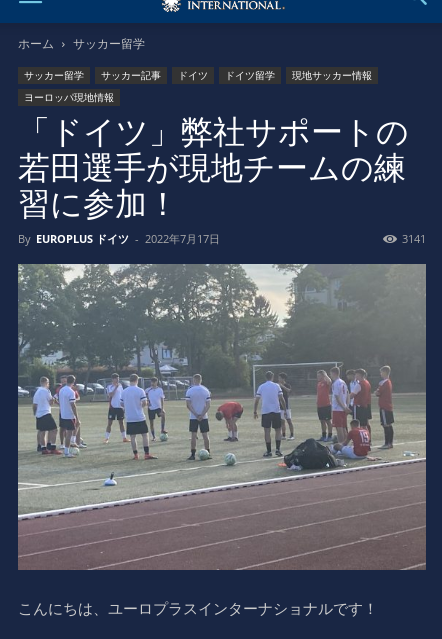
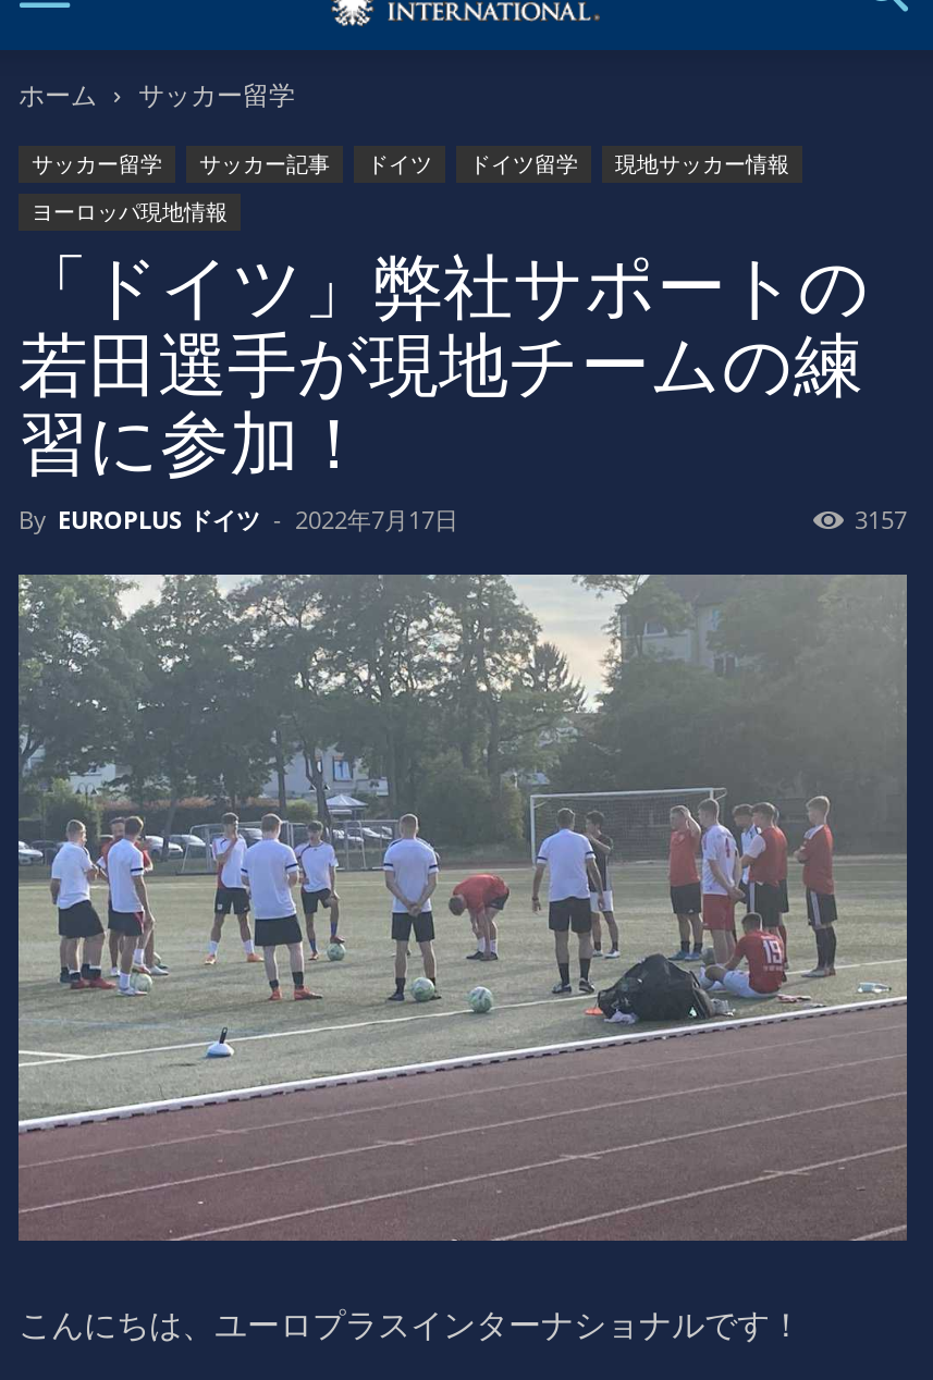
- 3141
+ 3157
